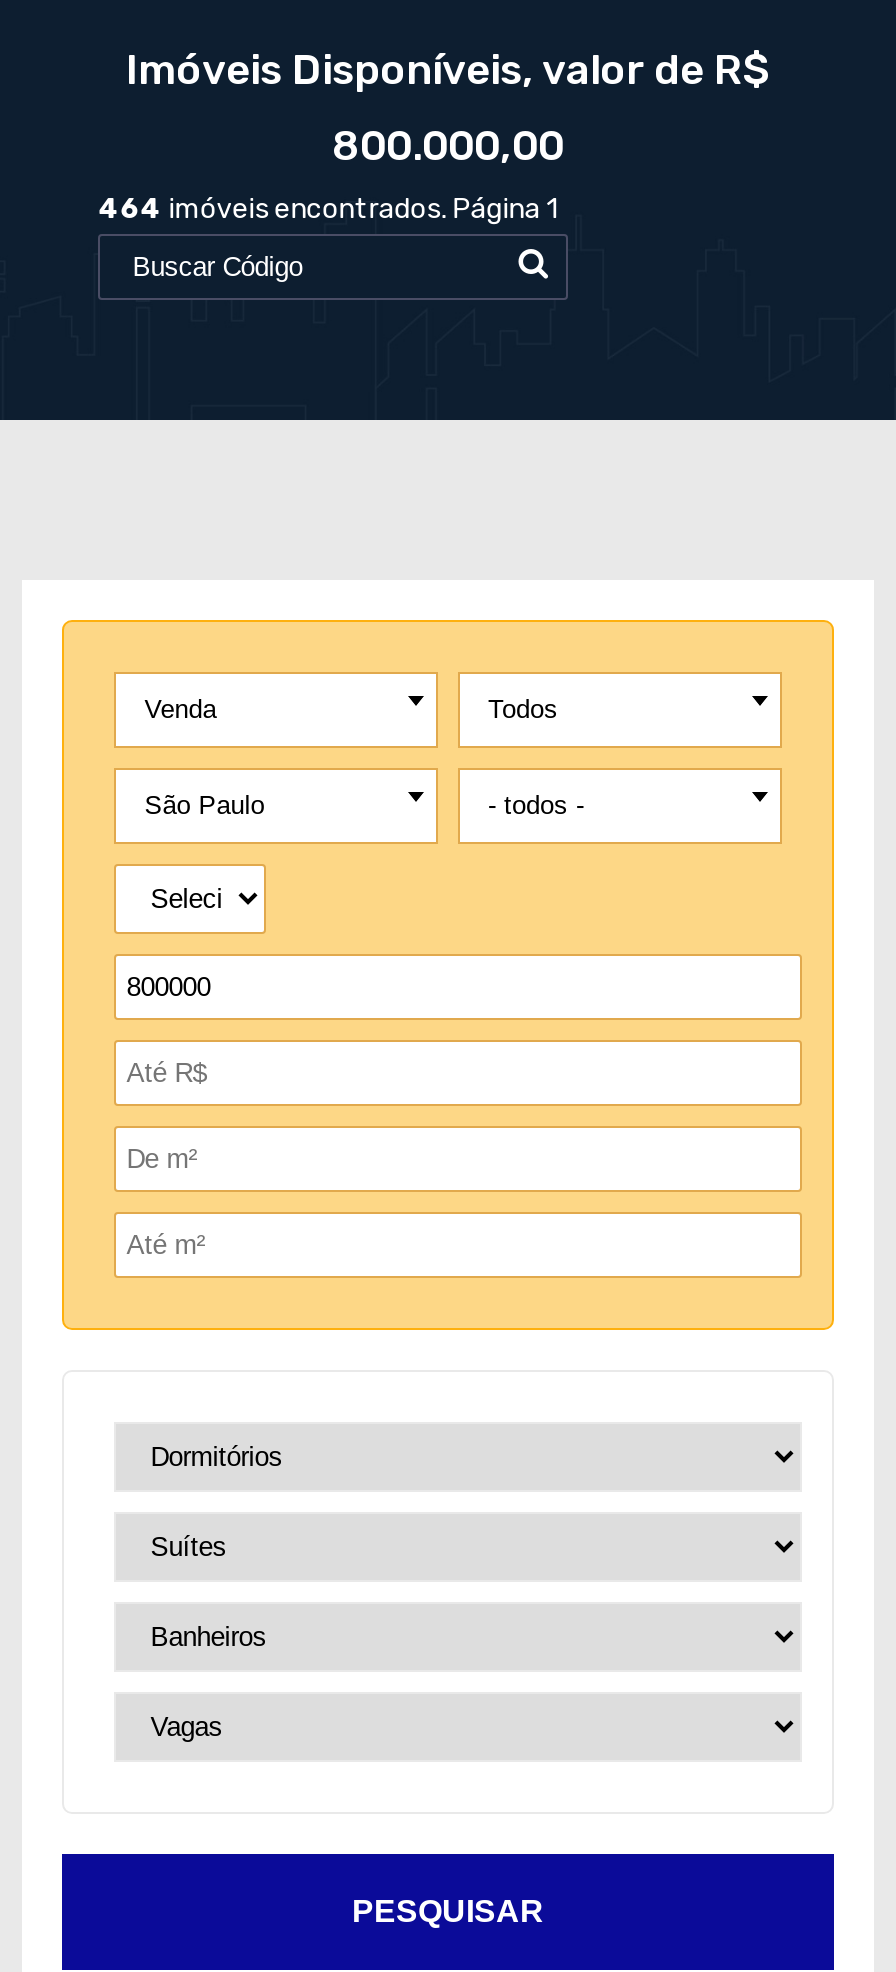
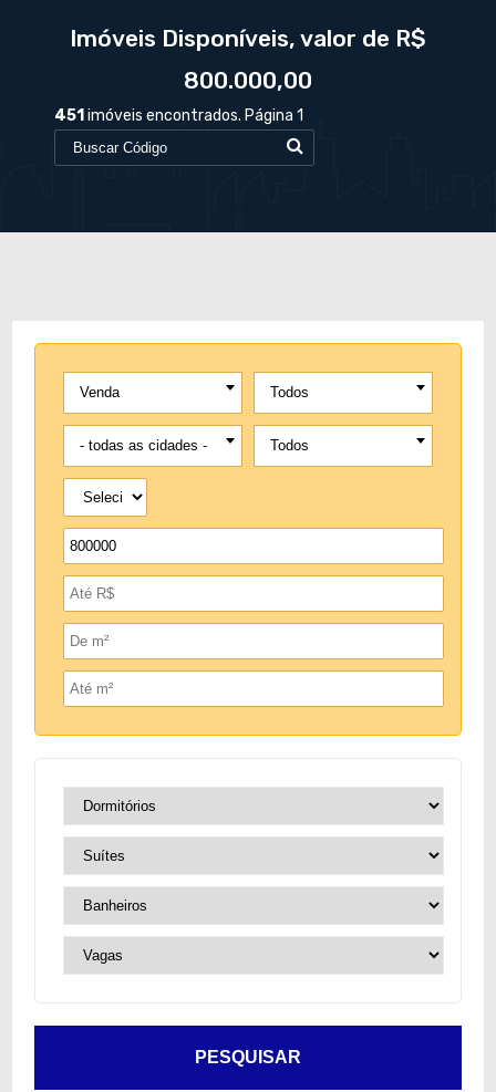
- 464 imóveis encontrados. Página 1
+ 451 imóveis encontrados. Página 1

- São Paulo
- - todos -
+ - todas as cidades -
+ Todos
